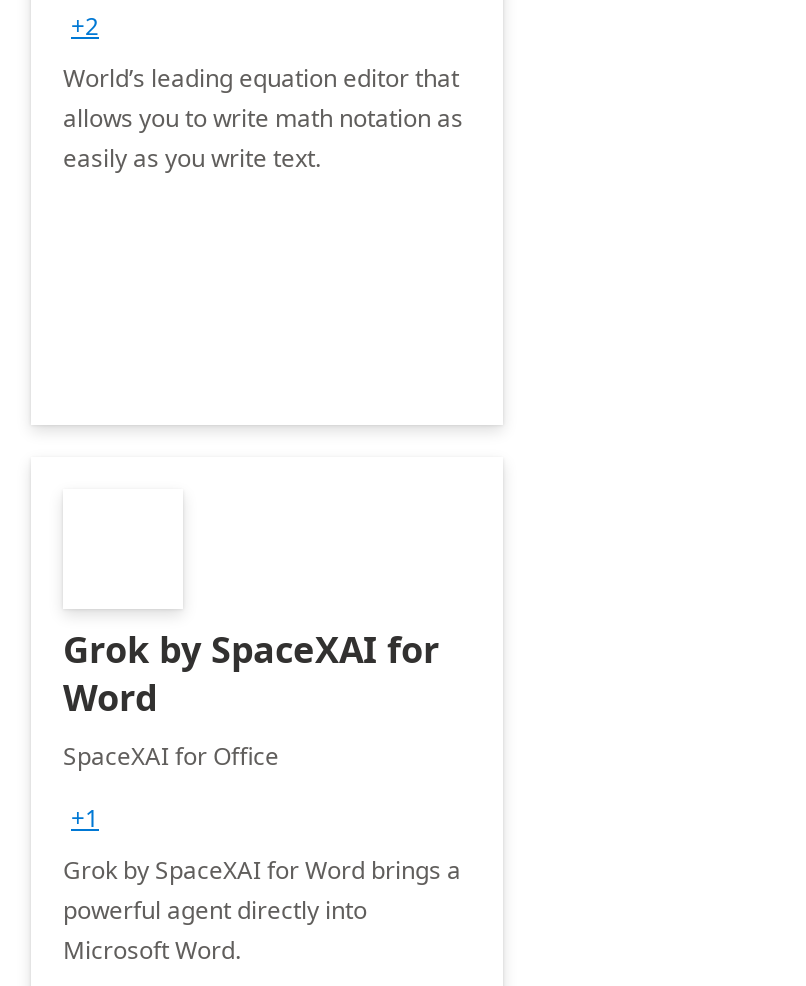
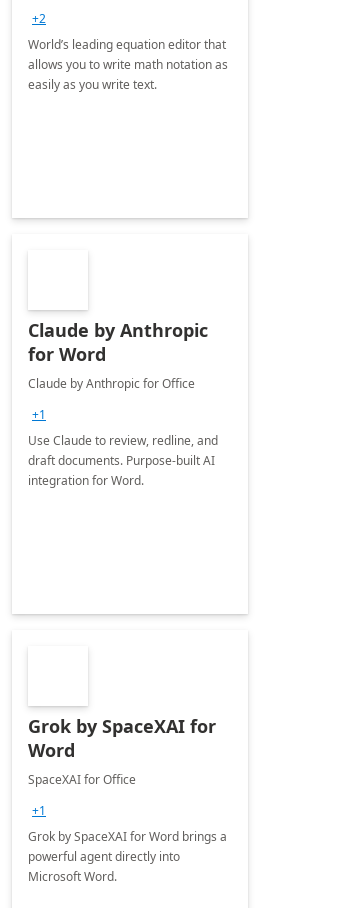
+ Claude by Anthropic
+ for Word
+ Claude by Anthropic for Office
+ +1
+ Use Claude to review, redline, and
+ draft documents. Purpose-built AI
+ integration for Word.
